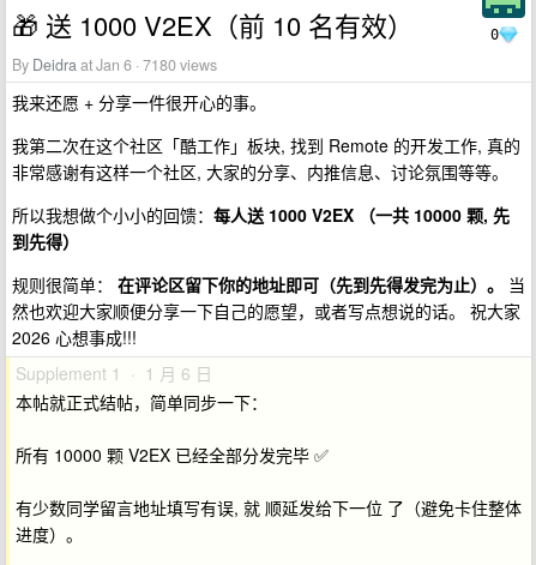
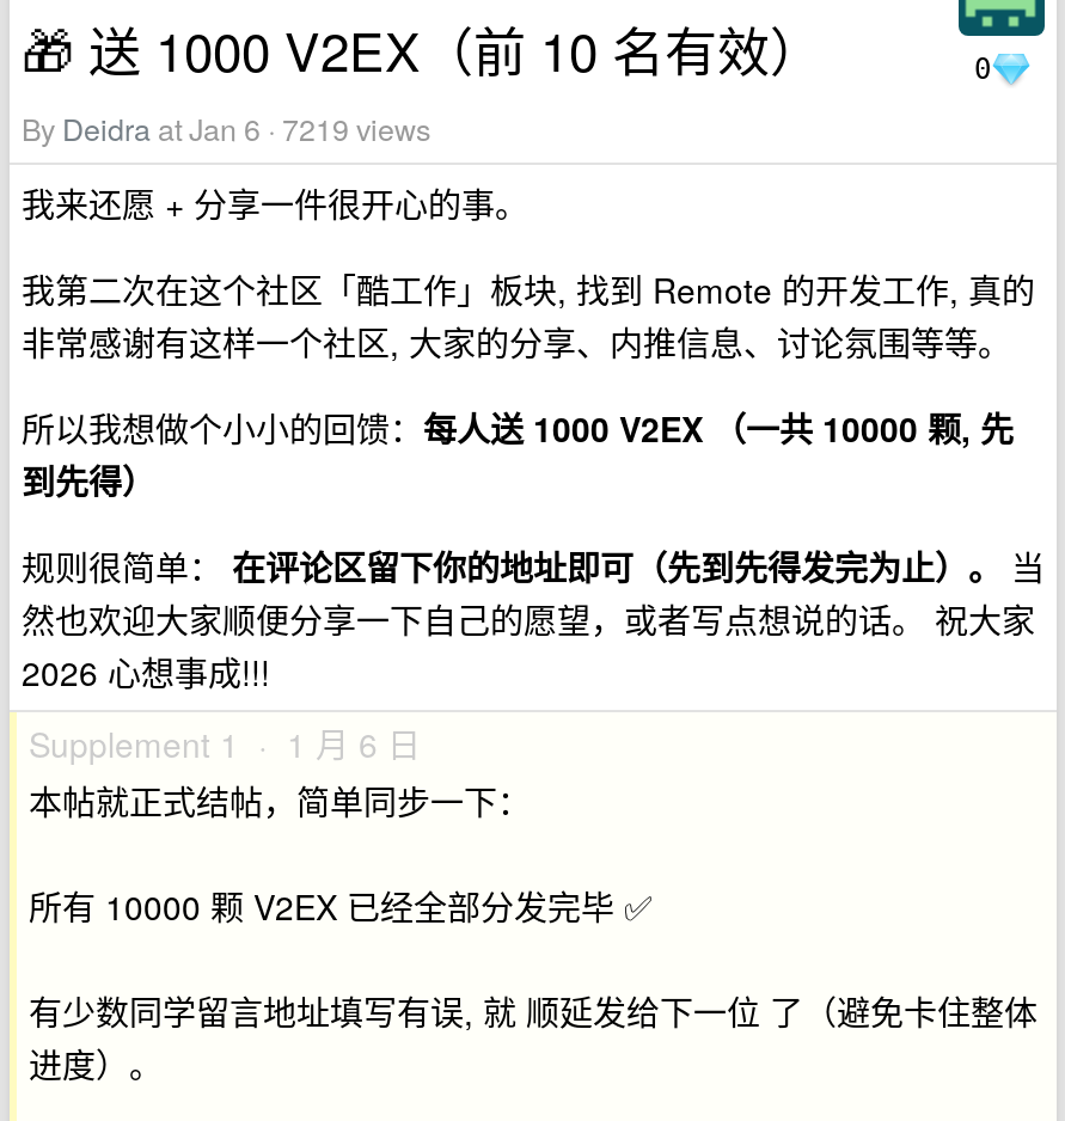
- By Deidra at Jan 6 · 7180 views
+ By Deidra at Jan 6 · 7219 views
